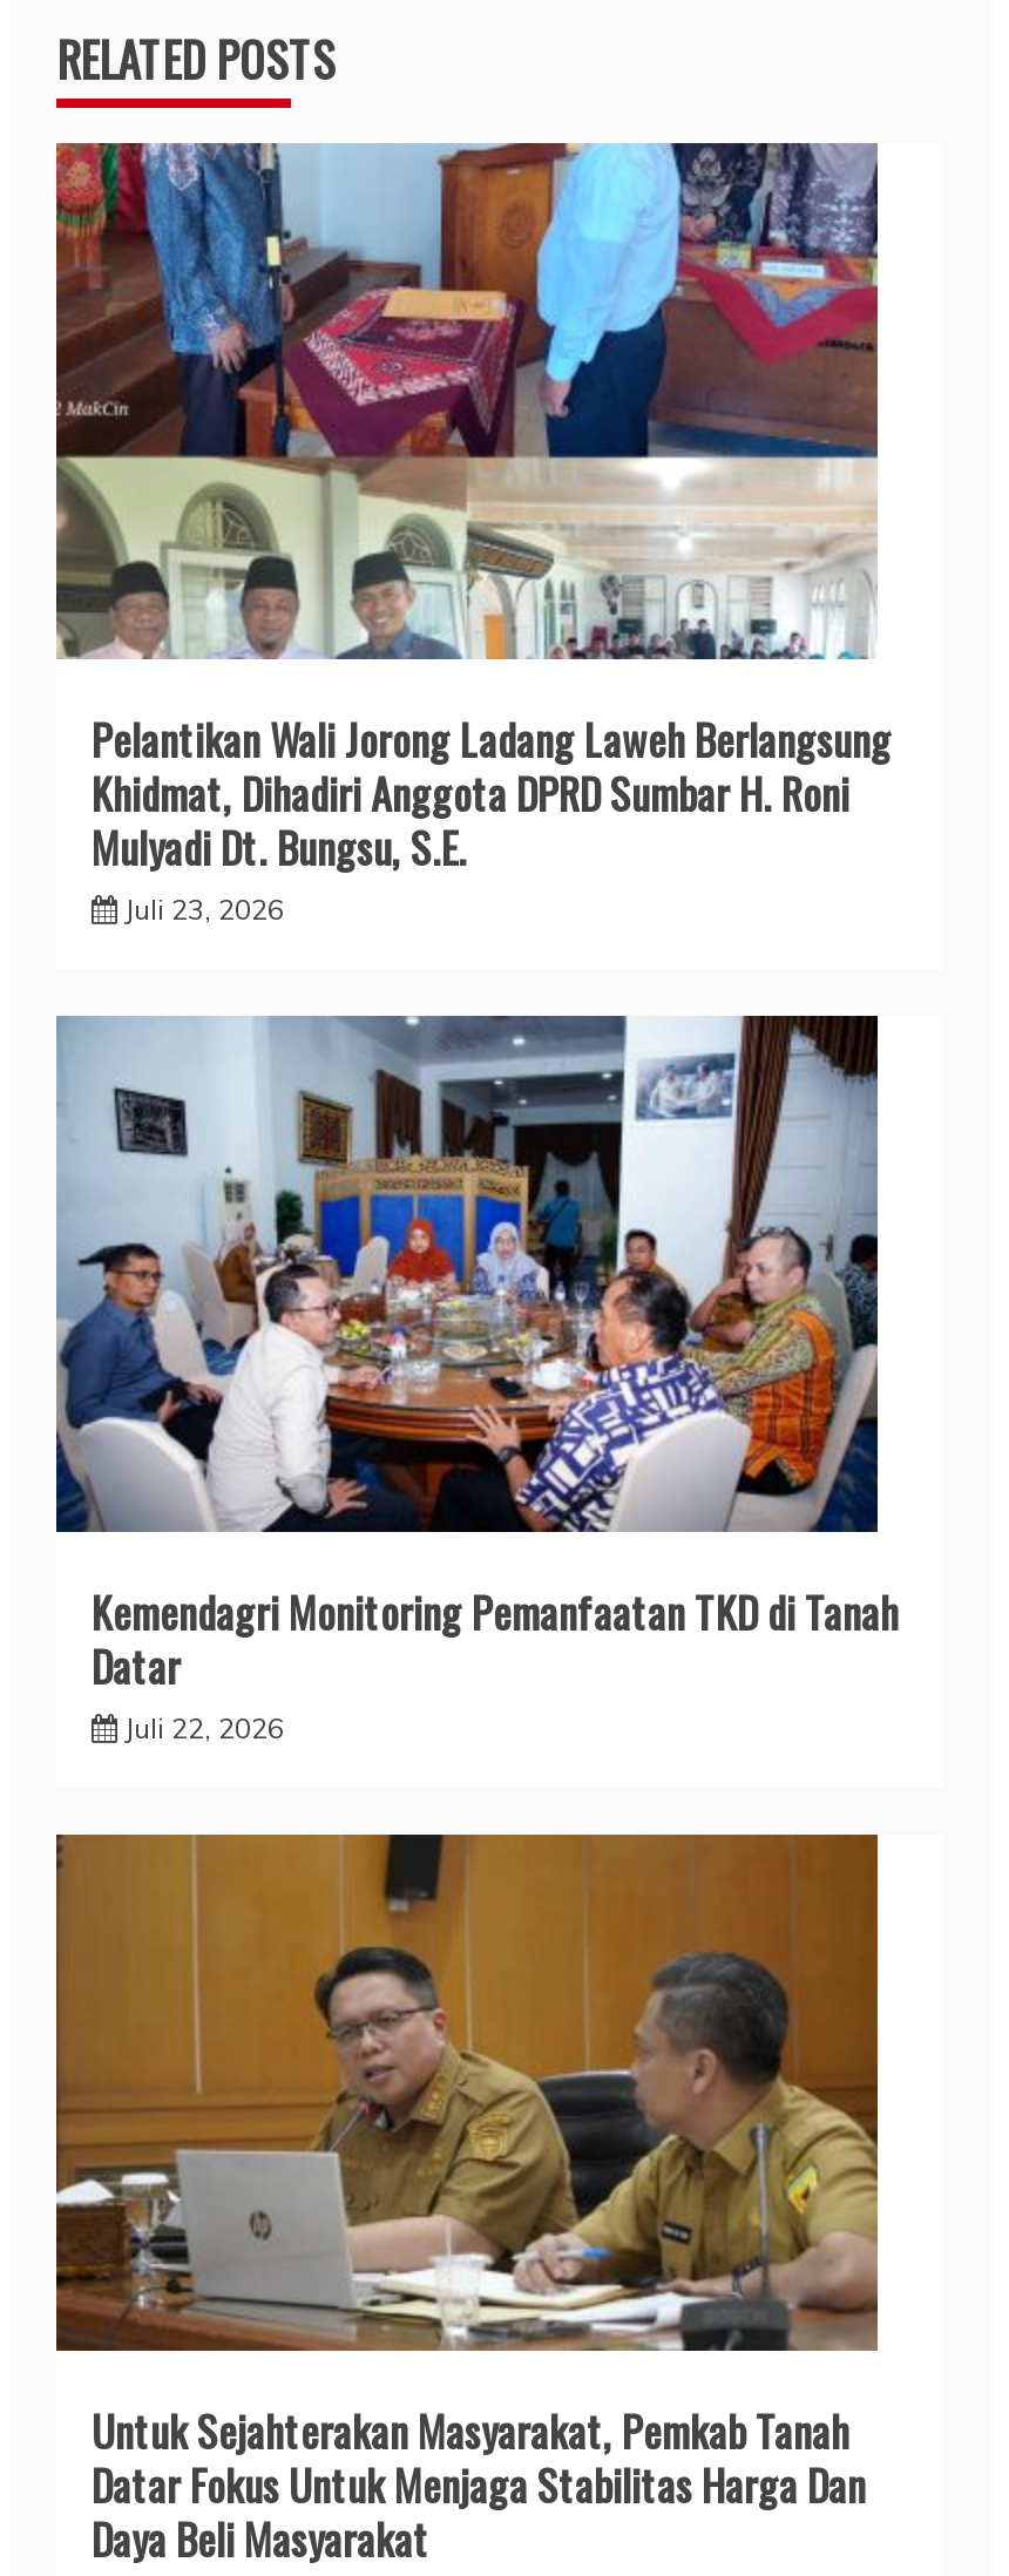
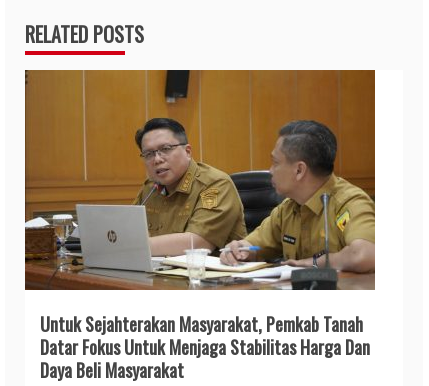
- [image]
- Pelantikan Wali Jorong Ladang Laweh Berlangsung
- Khidmat, Dihadiri Anggota DPRD Sumbar H. Roni
- Mulyadi Dt. Bungsu, S.E.
- Juli 23, 2026

- [image]
- Kemendagri Monitoring Pemanfaatan TKD di Tanah
- Datar
- Juli 22, 2026
